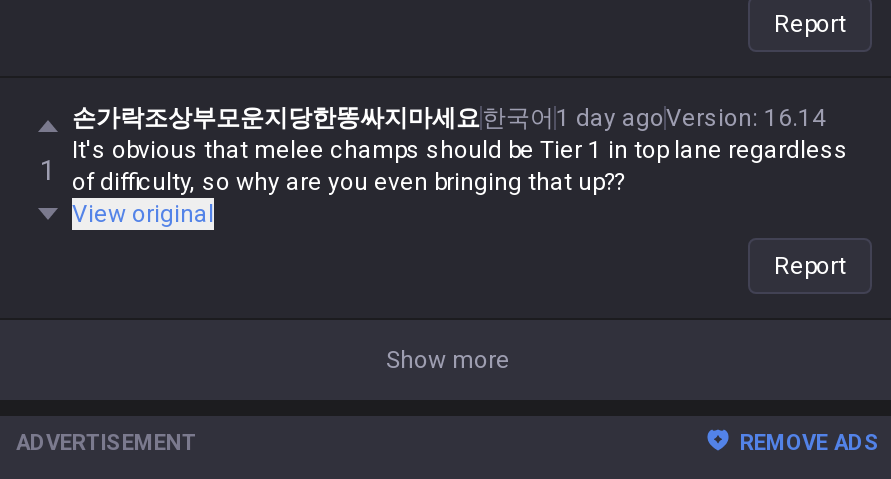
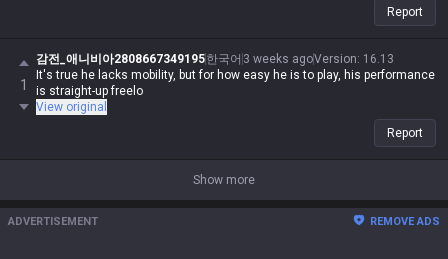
- 손가락조상부모운지당한똥싸지마세요 한국어 1 day ago Version: 16.14
- It's obvious that melee champs should be Tier 1 in top lane regardless
- of difficulty, so why are you even bringing that up??
+ 감전_애니비아2808667349195 한국어 3 weeks ago Version: 16.13
+ It's true he lacks mobility, but for how easy he is to play, his performance
+ is straight-up freelo
